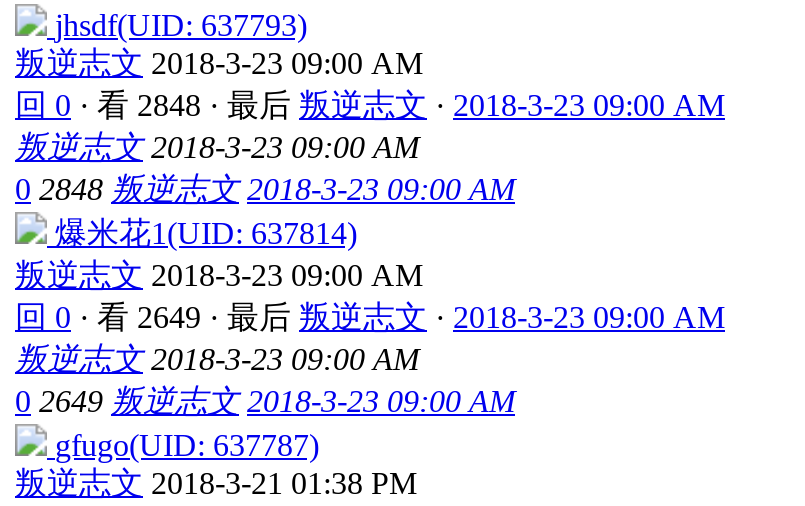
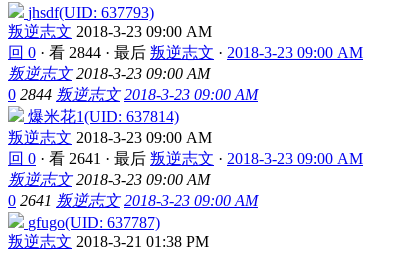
- 回 0 · 看 2848 · 最后叛逆志文· 2018-3-23 09:00 AM
+ 回 0 · 看 2844 · 最后叛逆志文· 2018-3-23 09:00 AM

- 0 2848 叛逆志文 2018-3-23 09:00 AM
+ 0 2844 叛逆志文 2018-3-23 09:00 AM

- 回 0 · 看 2649 · 最后叛逆志文· 2018-3-23 09:00 AM
+ 回 0 · 看 2641 · 最后叛逆志文· 2018-3-23 09:00 AM

- 0 2649 叛逆志文 2018-3-23 09:00 AM
+ 0 2641 叛逆志文 2018-3-23 09:00 AM
